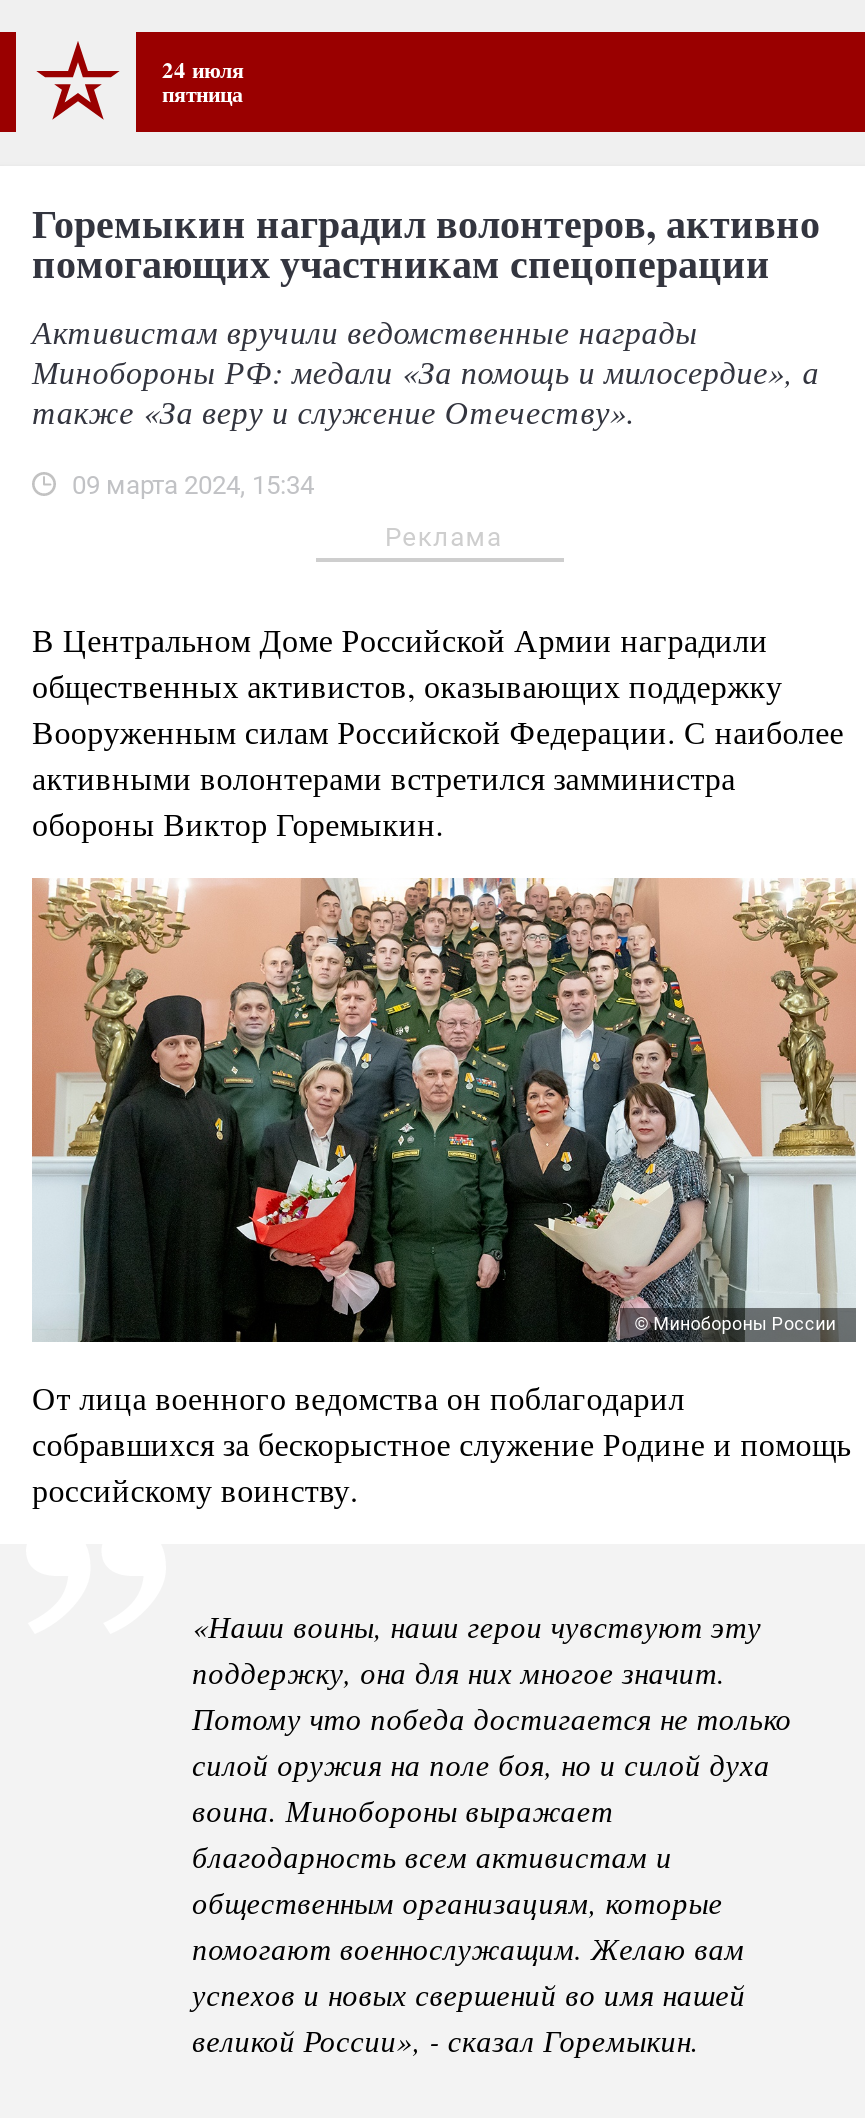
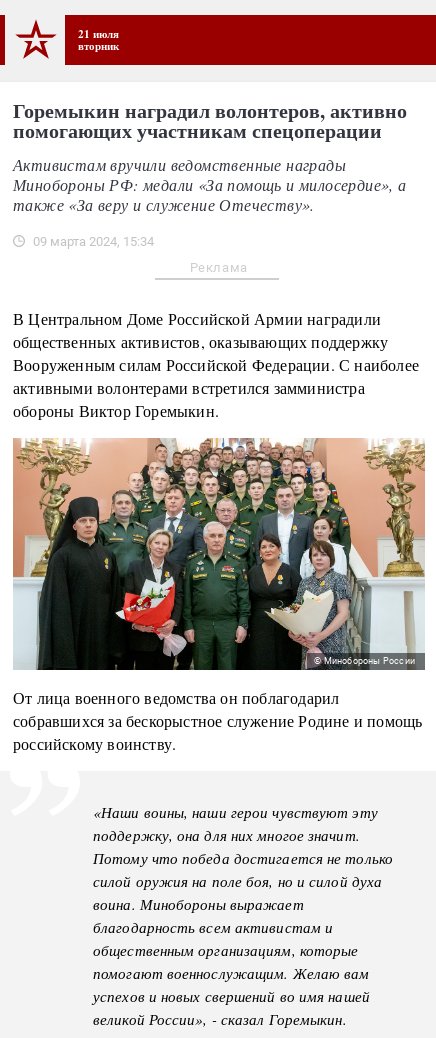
- 24 июля
- пятница
+ 21 июля
+ вторник
